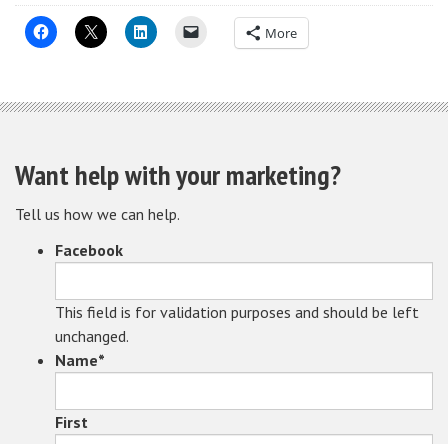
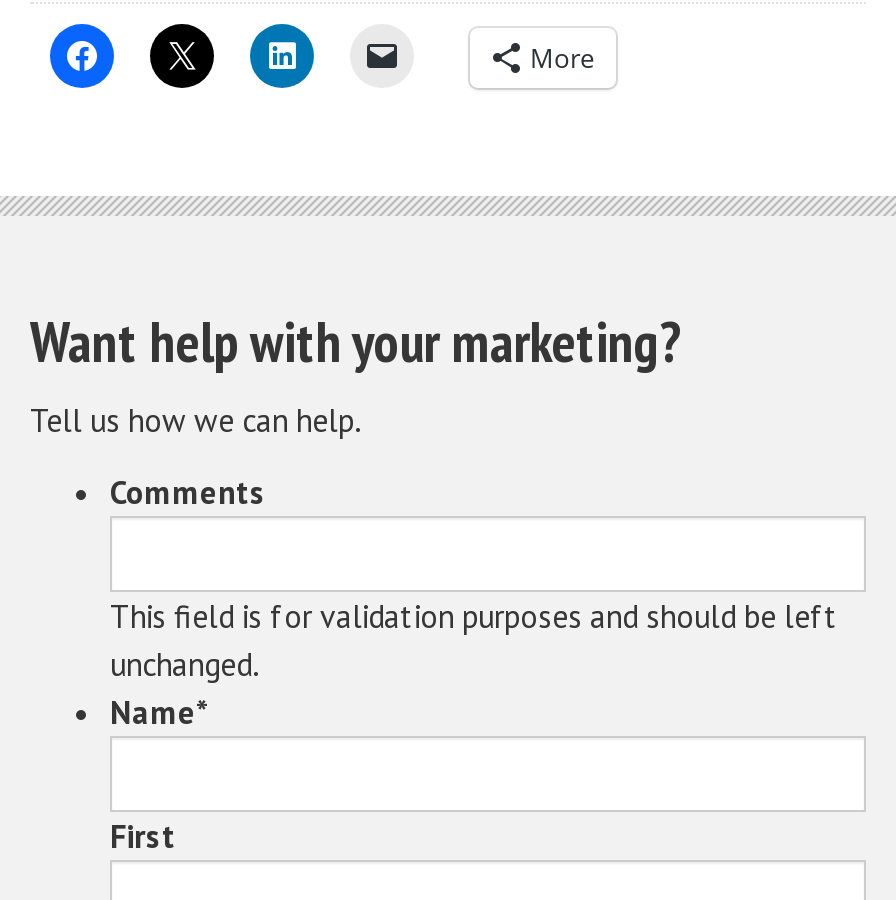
- Facebook
+ Comments
